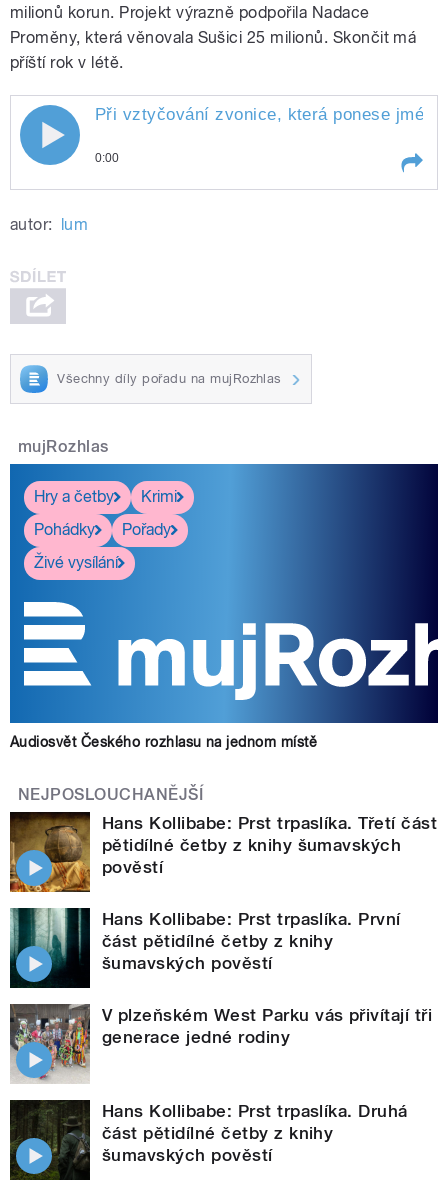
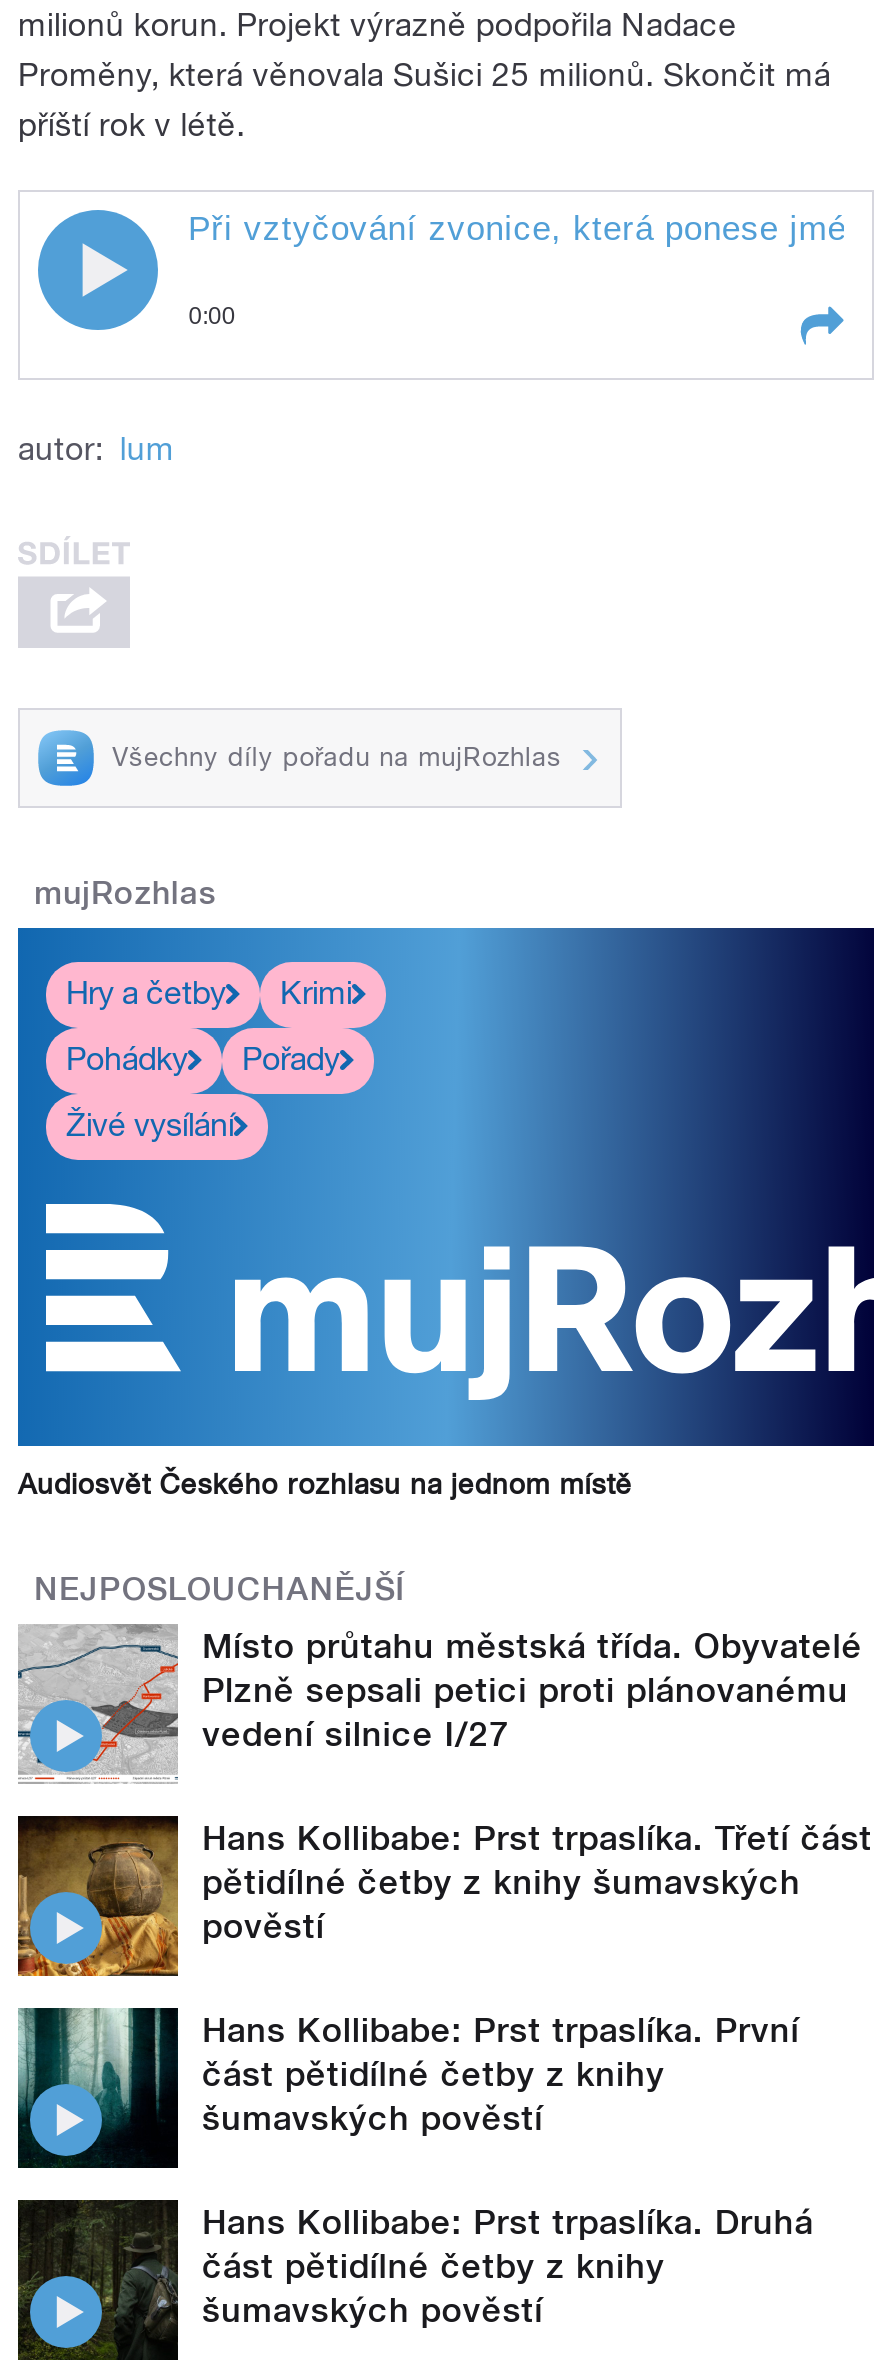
+ [image]
+ Místo průtahu městská třída. Obyvatelé
+ Plzně sepsali petici proti plánovanému
+ vedení silnice I/27

moved down: [image] | Hans Kollibabe: Prst trpaslíka. Třetí část | pětidílné četby z knihy šumavských | pověstí | Hans Kollibabe: Prst trpaslíka. První | část pětidílné četby z knihy | šumavských pověstí

- [image]
- V plzeňském West Parku vás přivítají tři
- generace jedné rodiny
